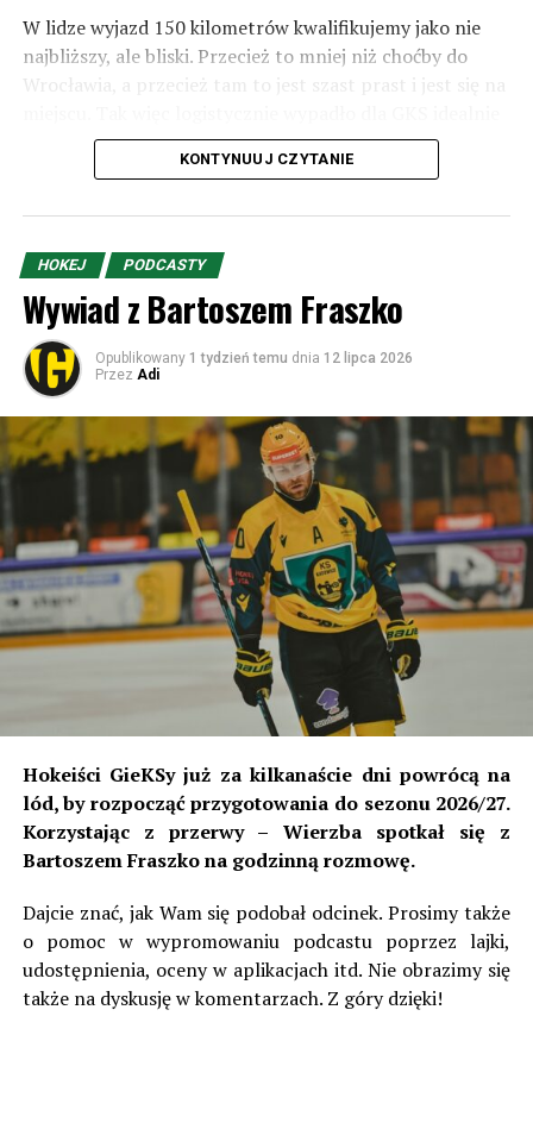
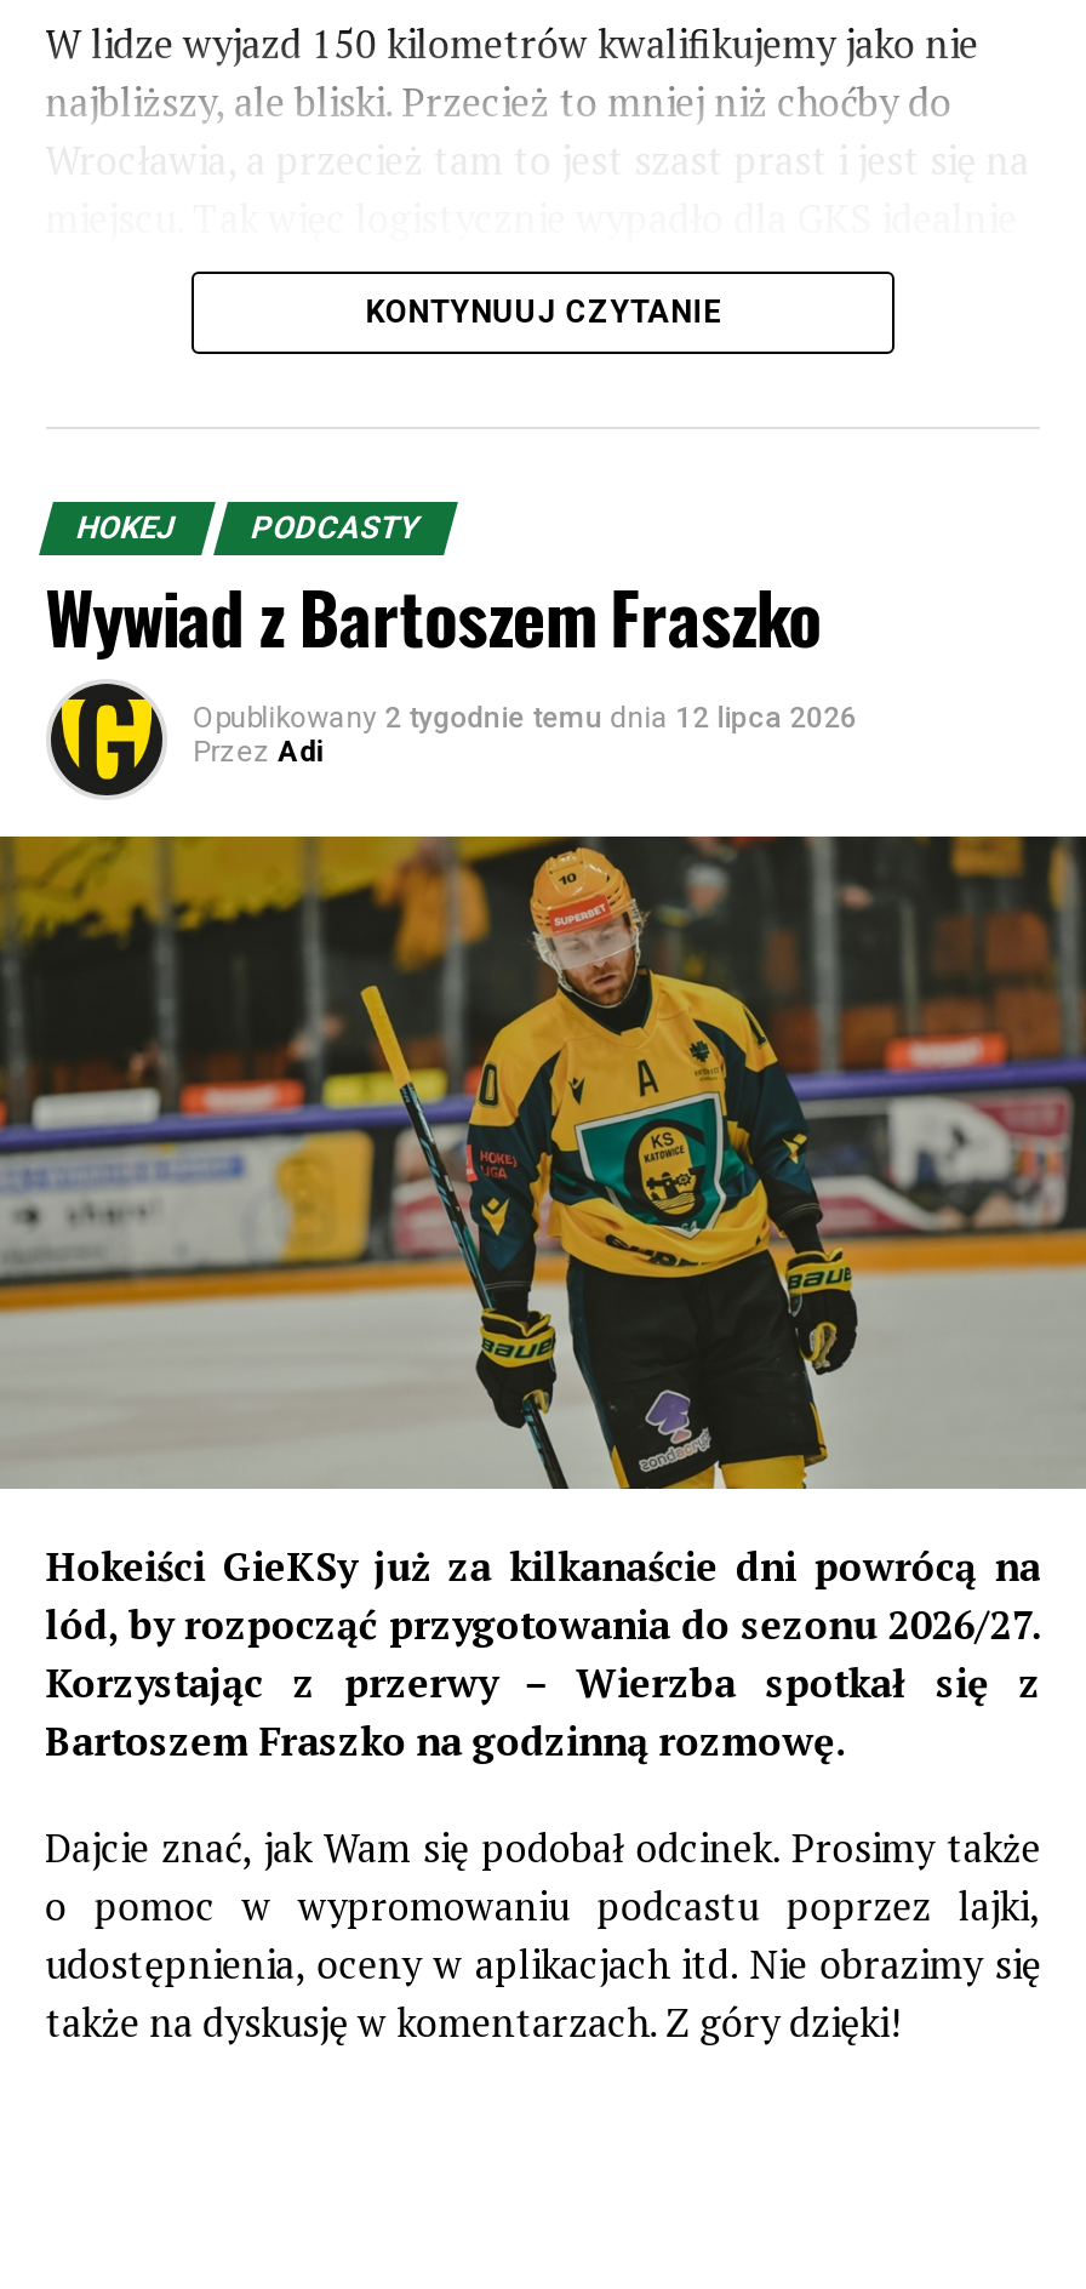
- Opublikowany 1 tydzień temu dnia 12 lipca 2026
+ Opublikowany 2 tygodnie temu dnia 12 lipca 2026
